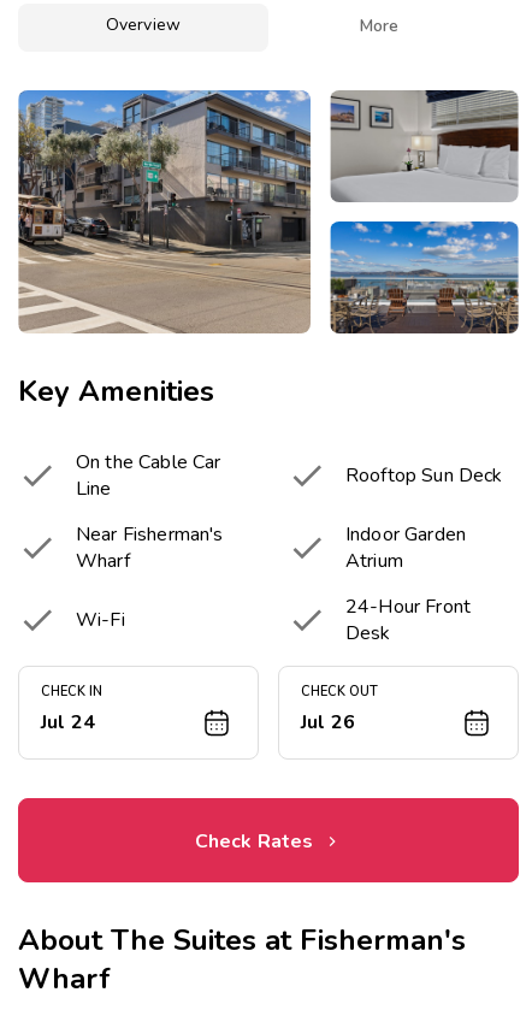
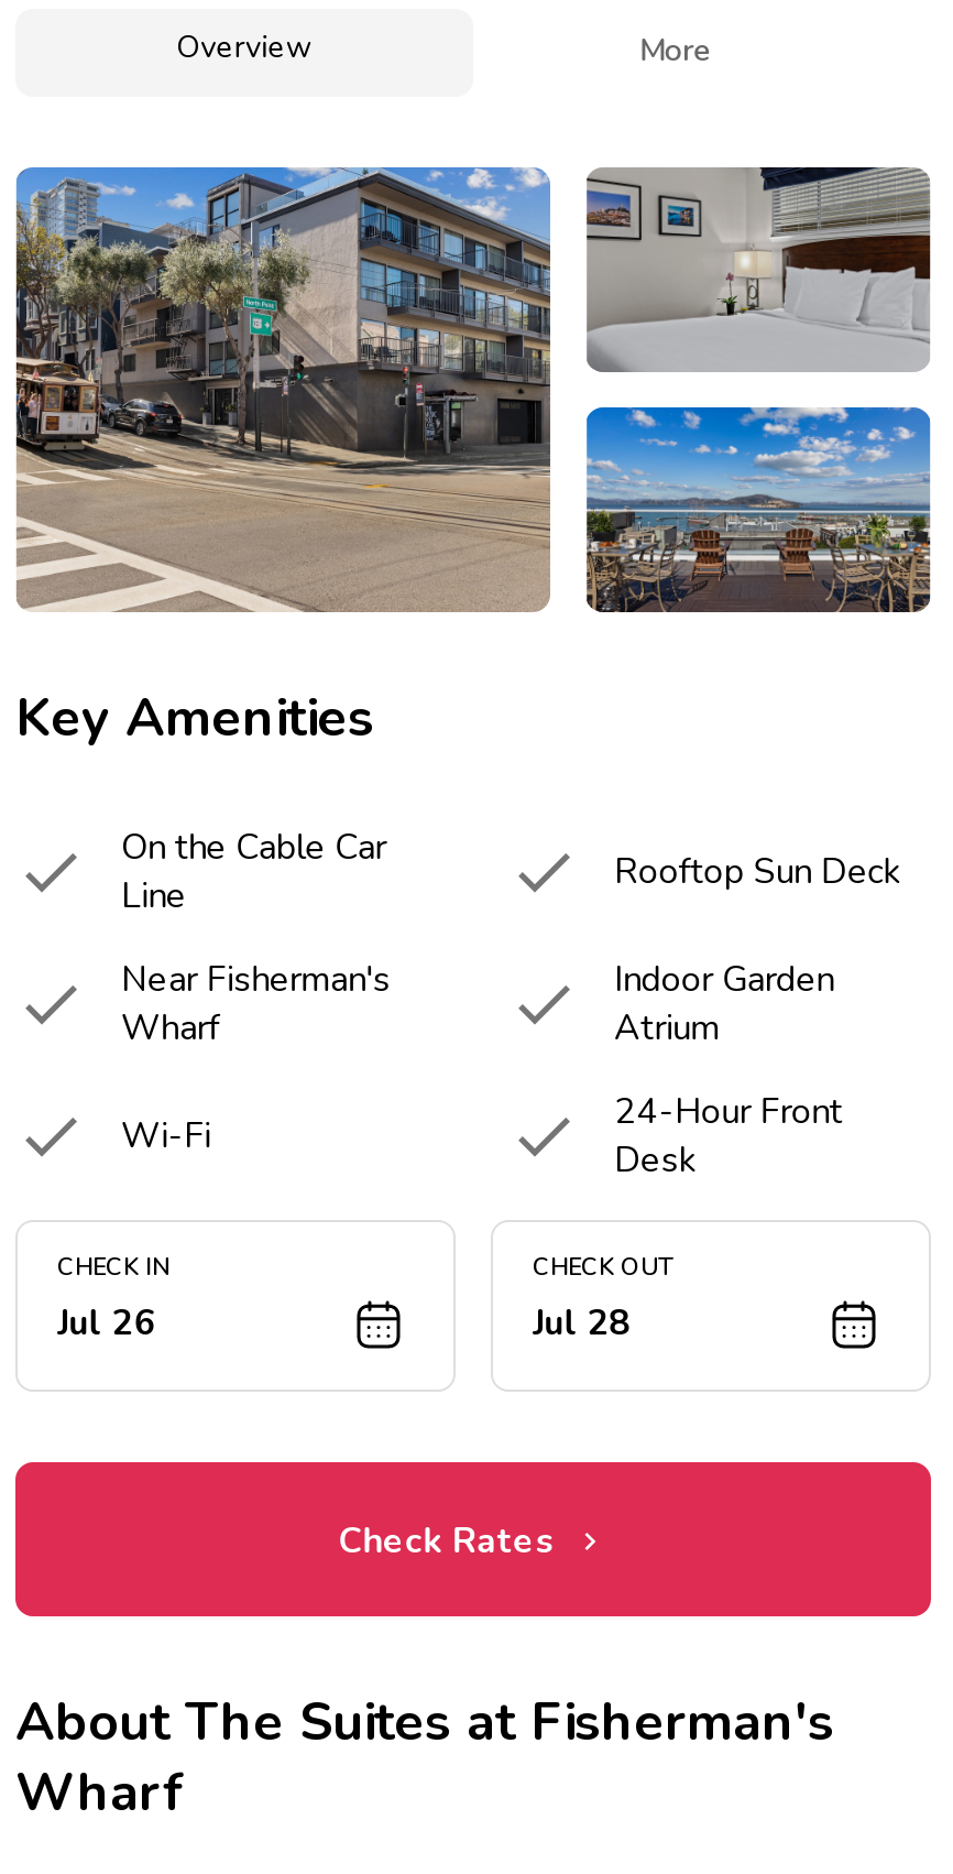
- Jul 24
+ Jul 26

- Jul 26
+ Jul 28
